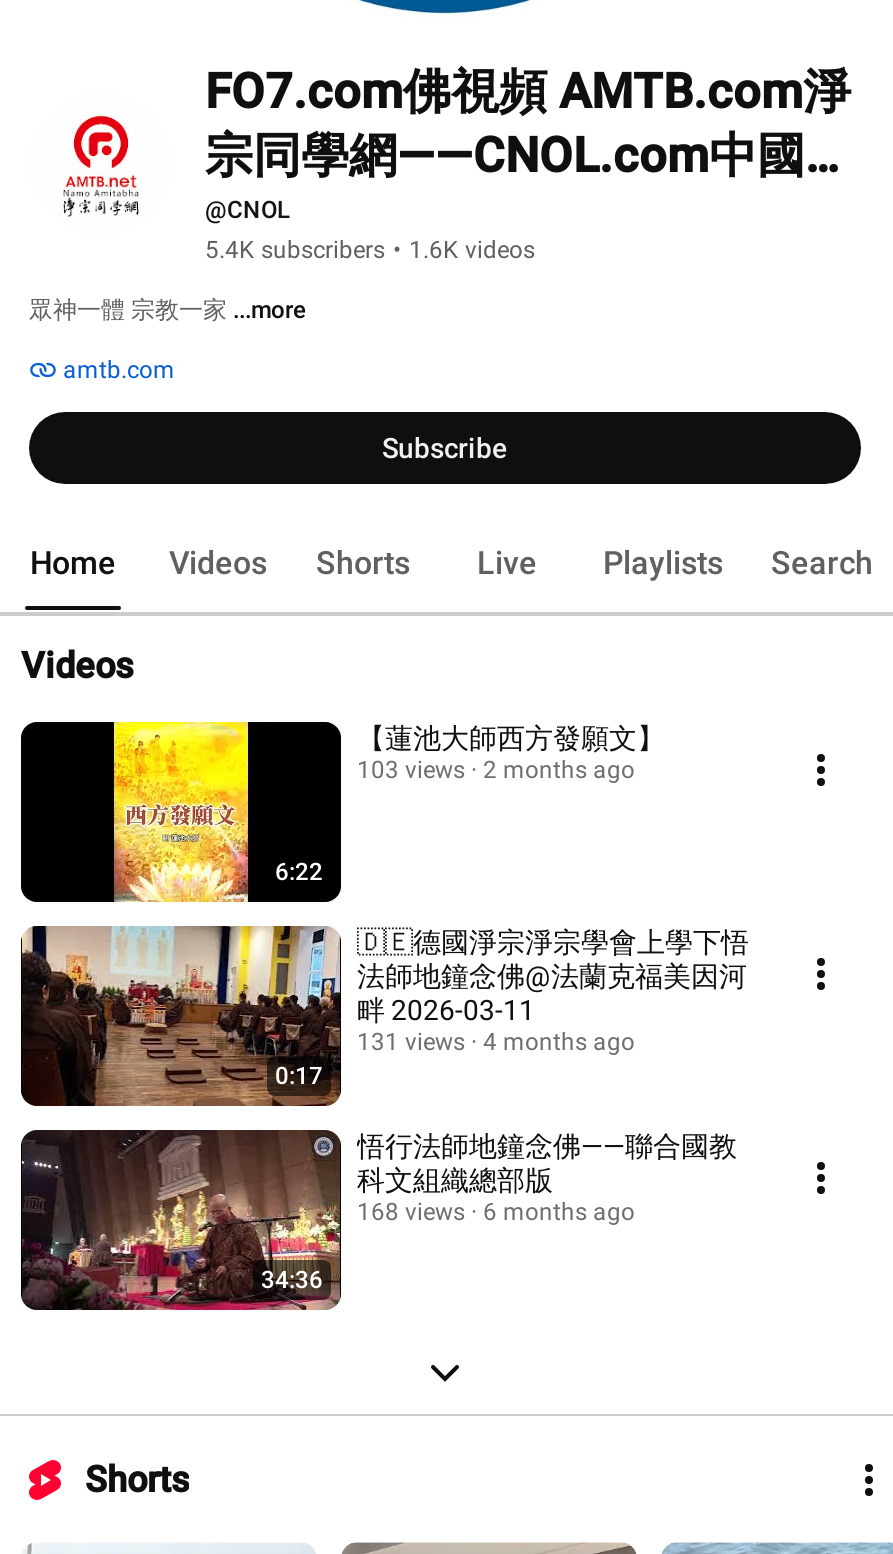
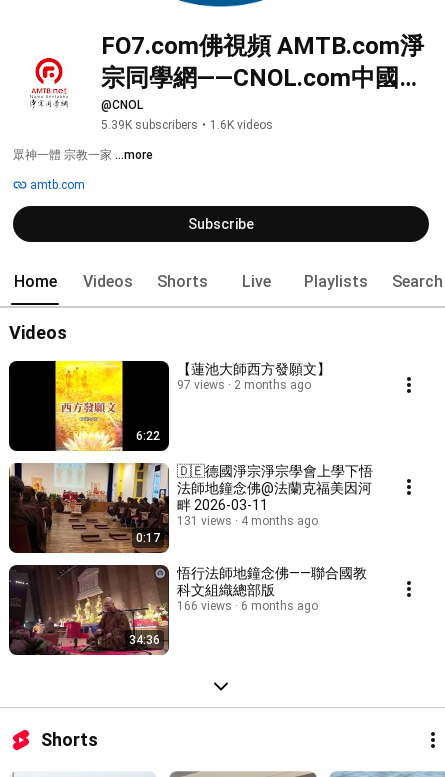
- 5.4K subscribers • 1.6K videos
+ 5.39K subscribers • 1.6K videos

- 103 views 2 months ago
+ 97 views 2 months ago

- 168 views 6 months ago
+ 166 views 6 months ago
